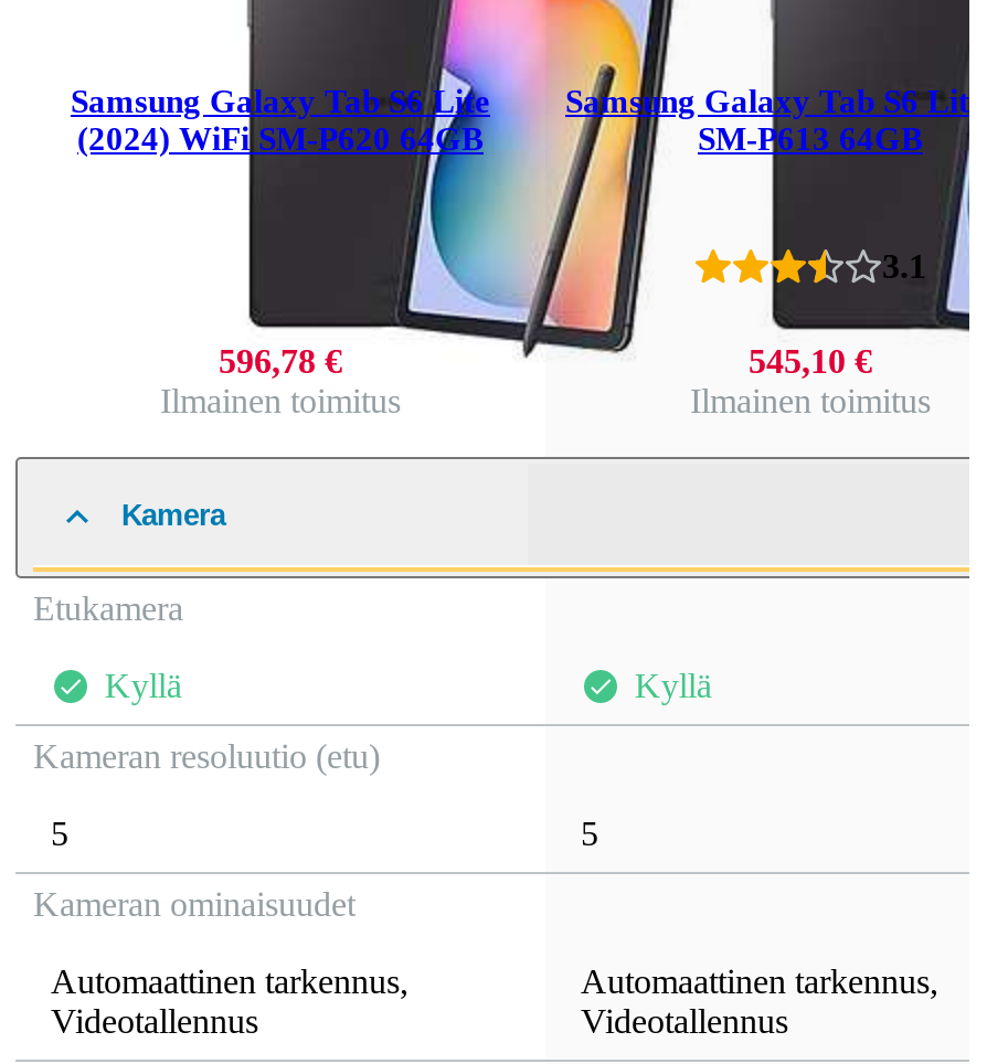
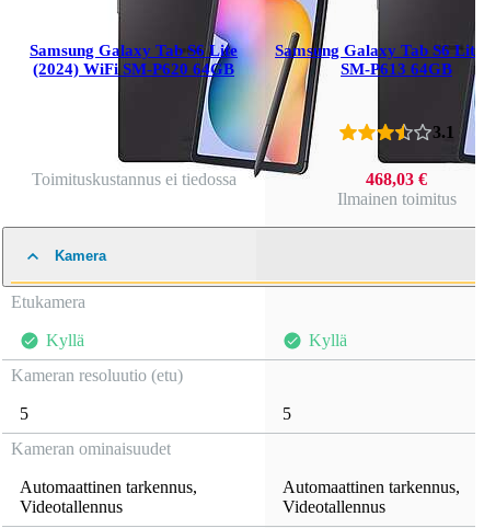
- 596,78 €
- Ilmainen toimitus
+ Toimituskustannus ei tiedossa

- 545,10 €
+ 468,03 €
